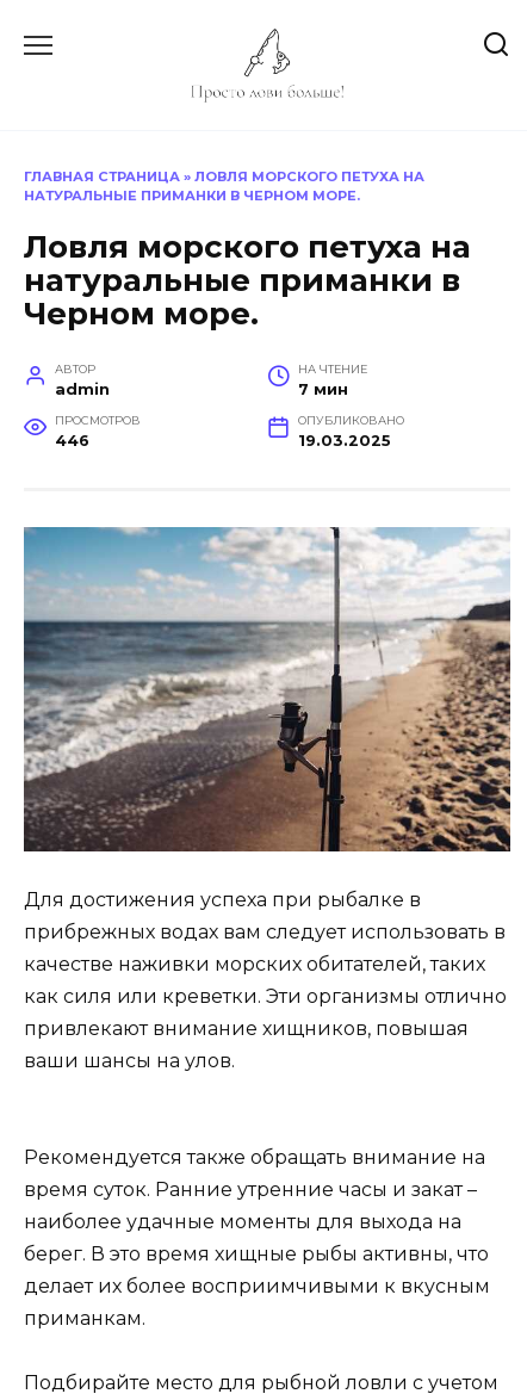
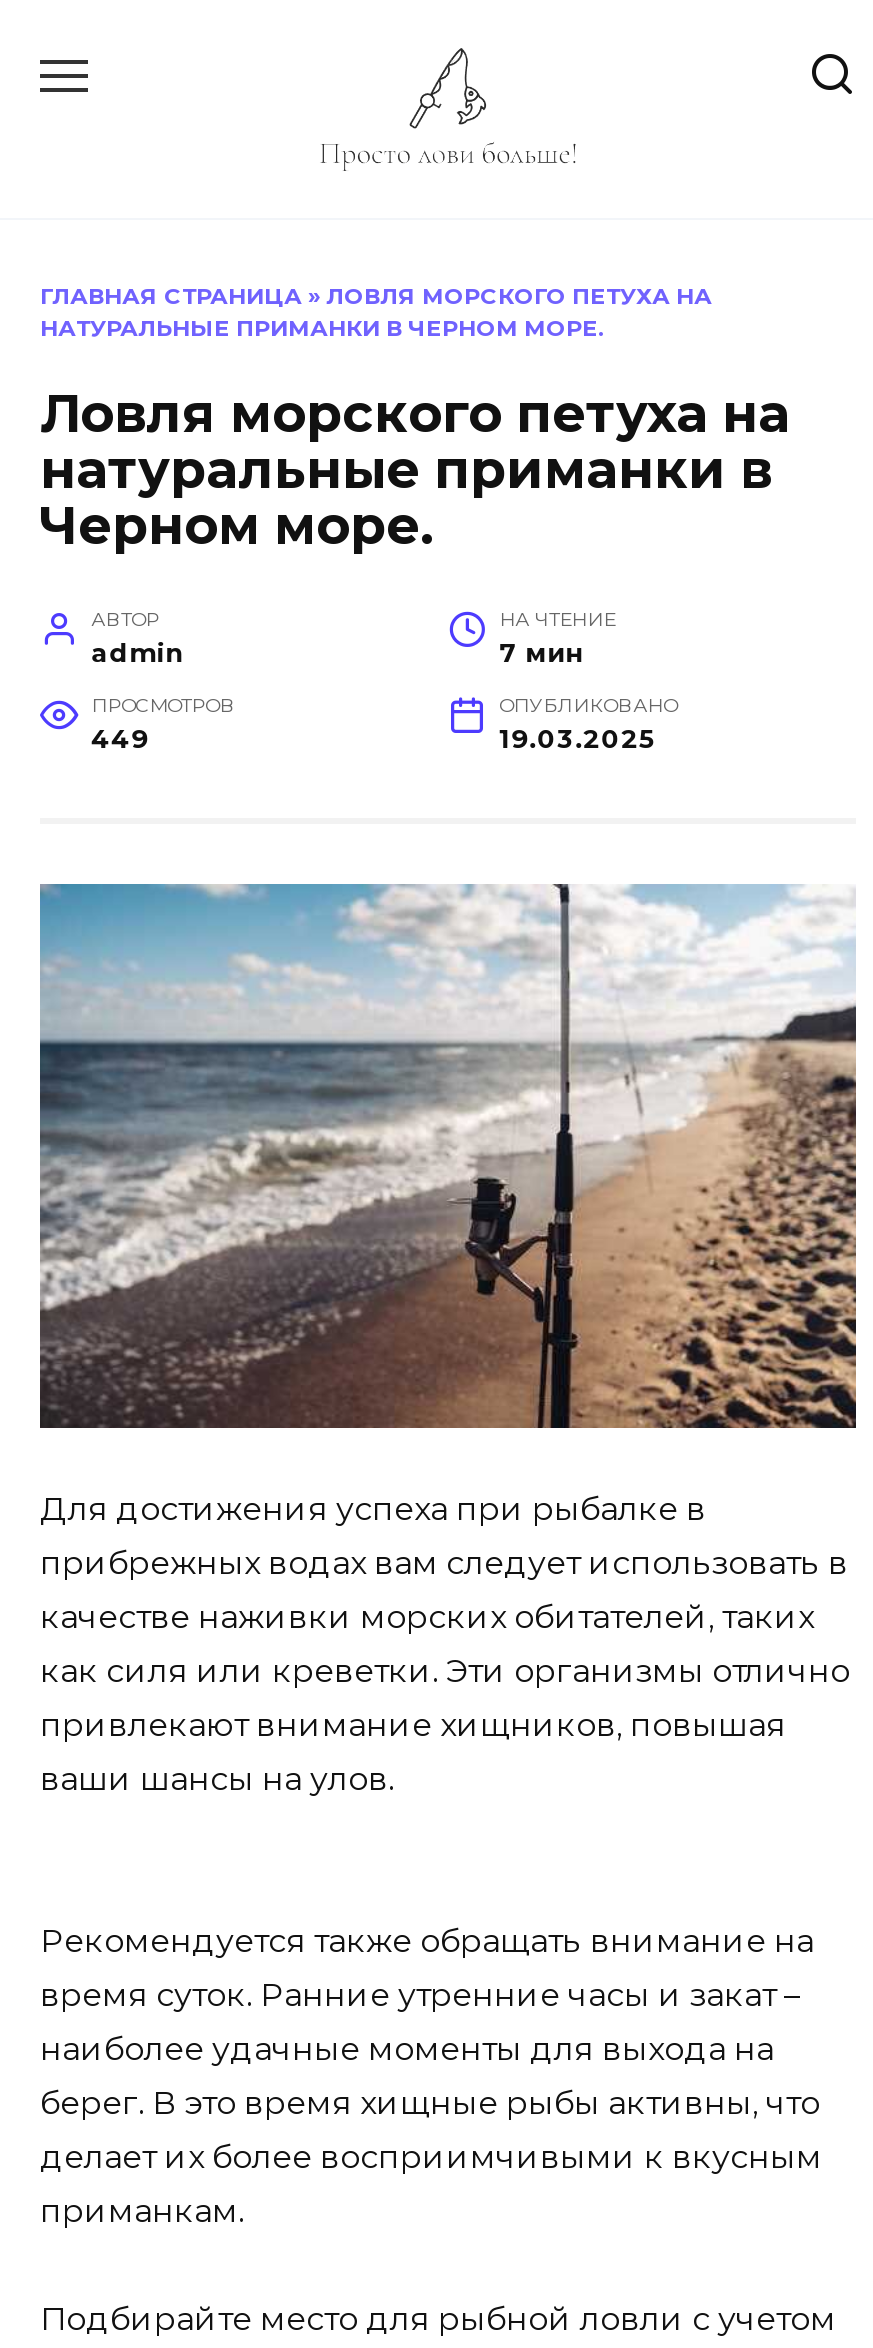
- 446
+ 449
